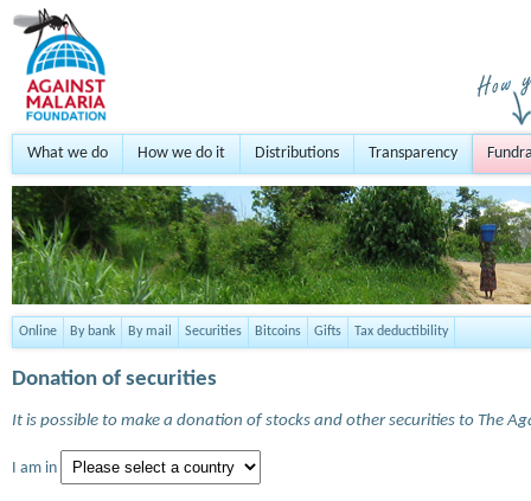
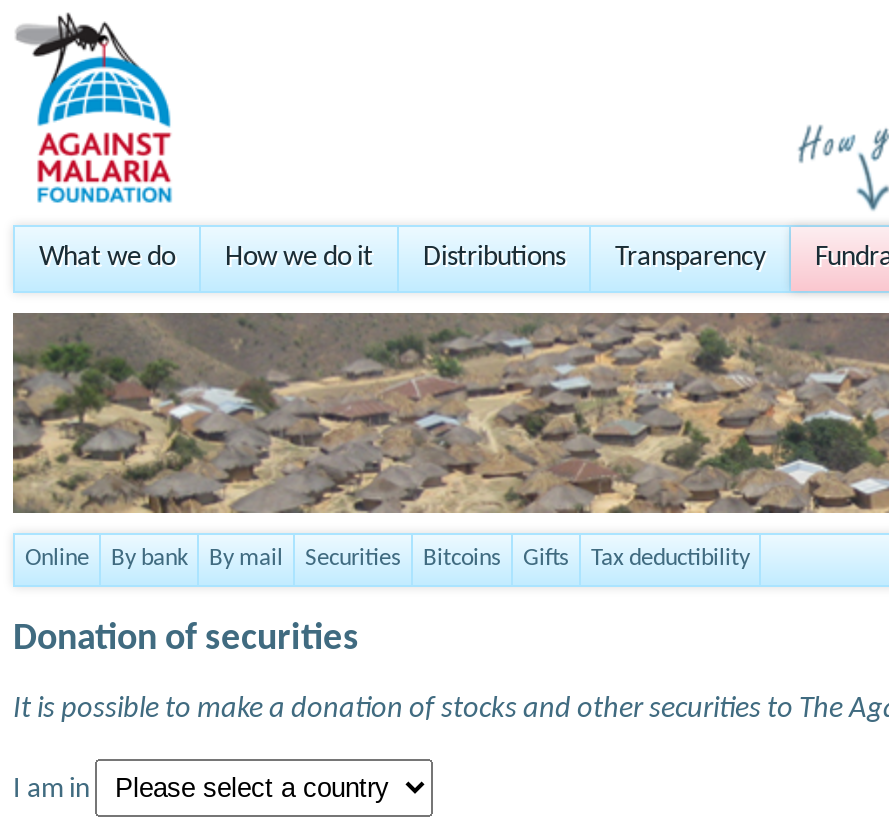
- [image]
+ [image]
